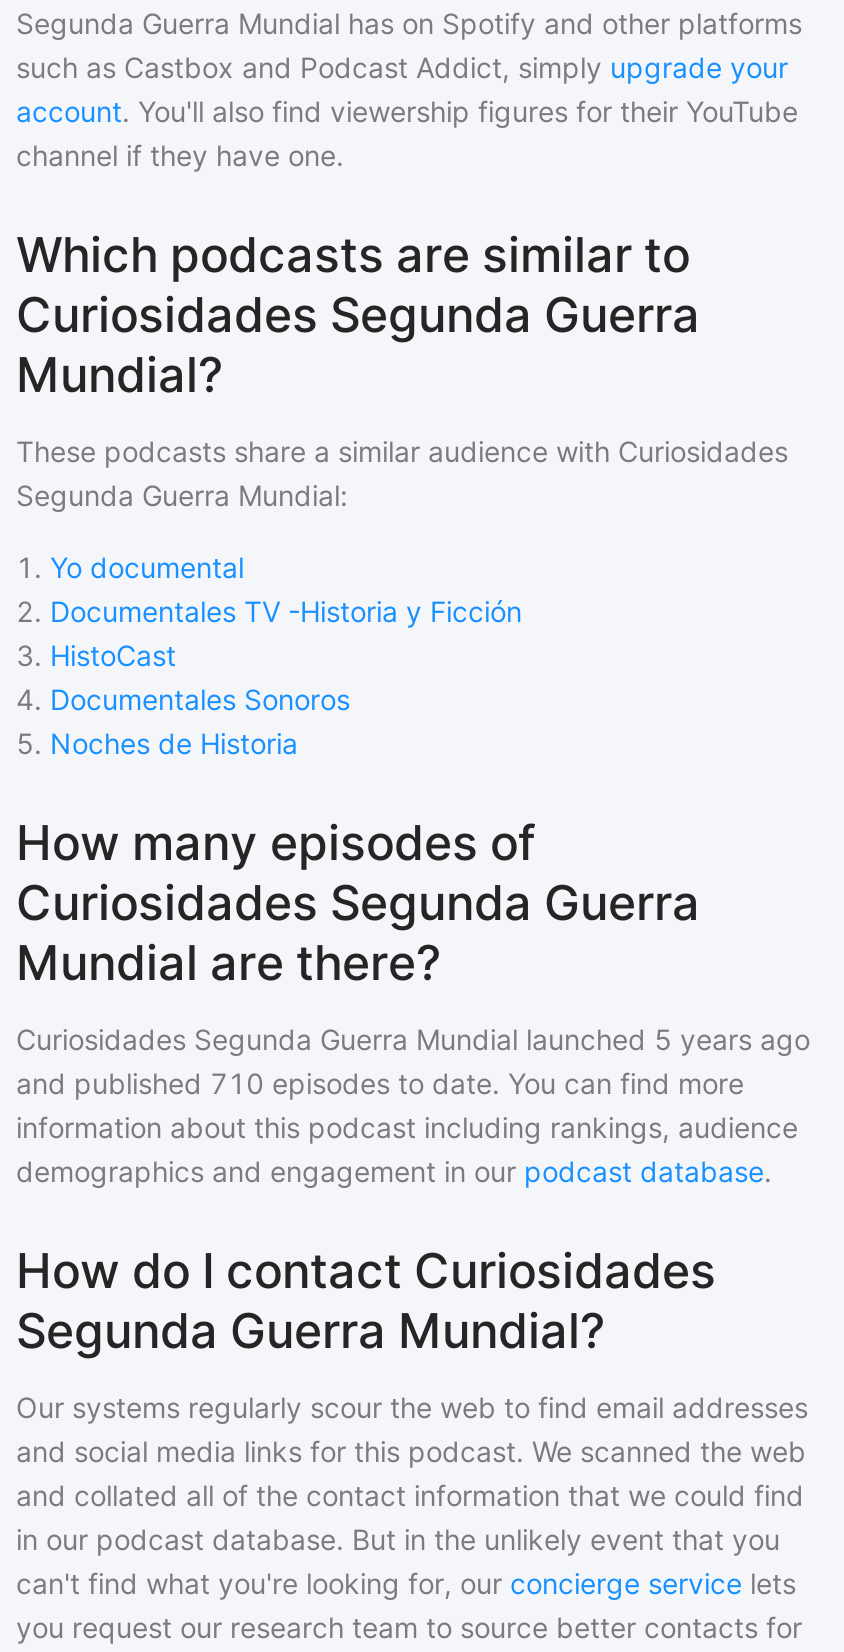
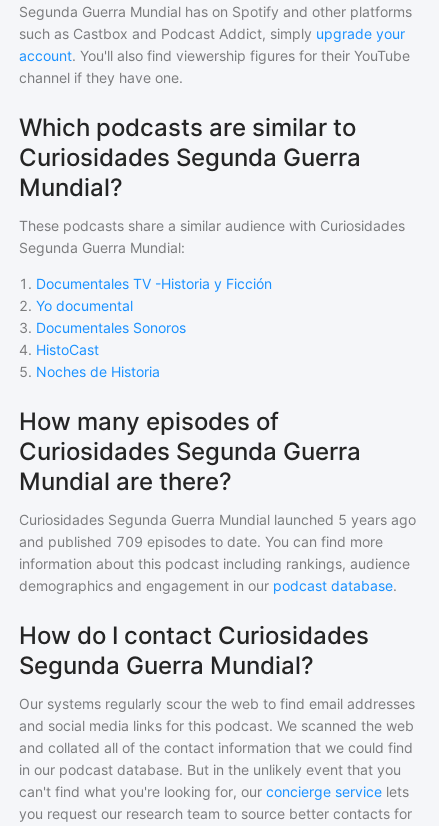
- 1. Yo documental
- 2. Documentales TV -Historia y Ficción
- 3. HistoCast
- 4. Documentales Sonoros
+ 1. Documentales TV -Historia y Ficción
+ 2. Yo documental
+ 3. Documentales Sonoros
+ 4. HistoCast

- and published 710 episodes to date. You can find more
+ and published 709 episodes to date. You can find more
